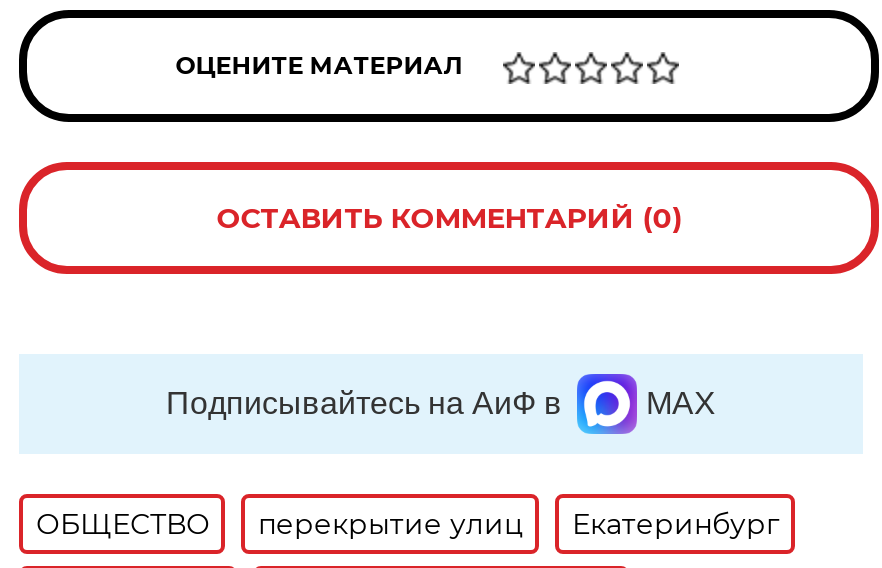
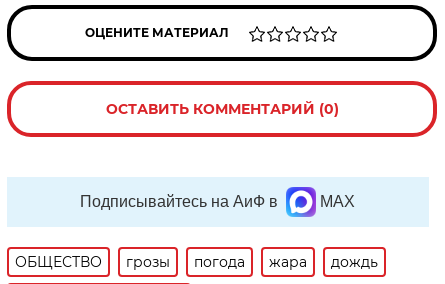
- перекрытие улиц
- Екатеринбург
+ грозы
+ погода
+ жара
+ дождь
